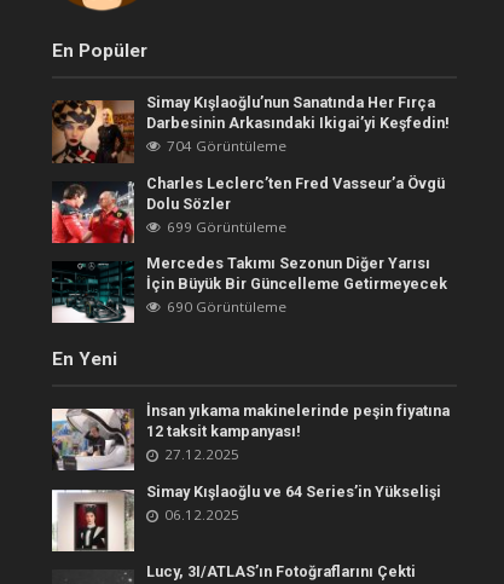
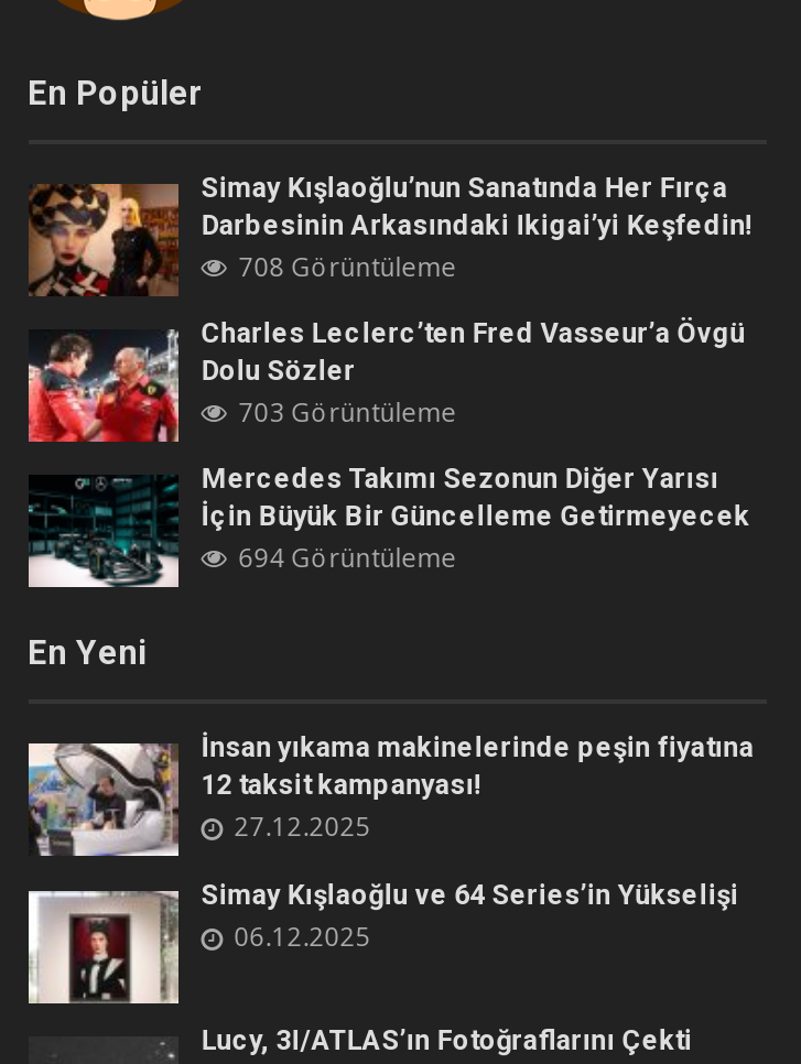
- 704 Görüntüleme
+ 708 Görüntüleme

- 699 Görüntüleme
+ 703 Görüntüleme

- 690 Görüntüleme
+ 694 Görüntüleme
